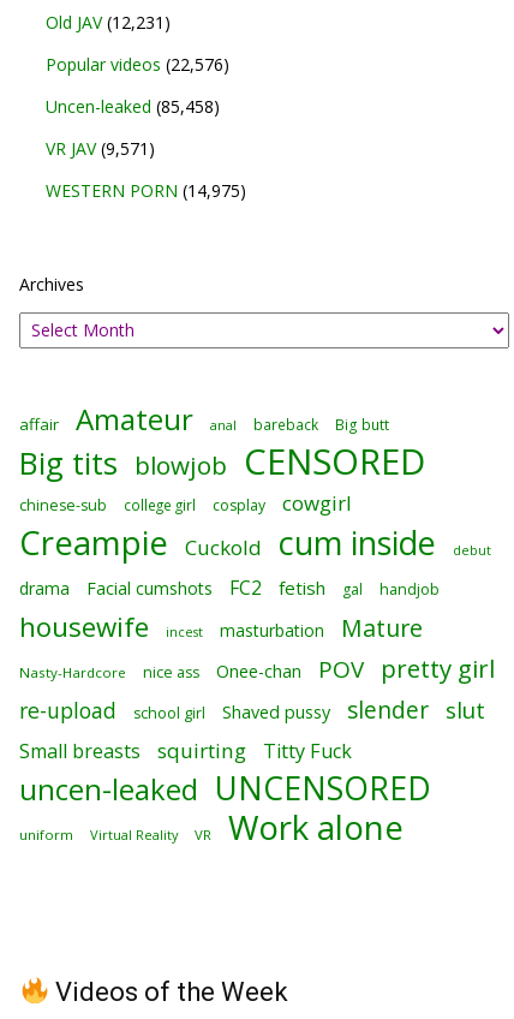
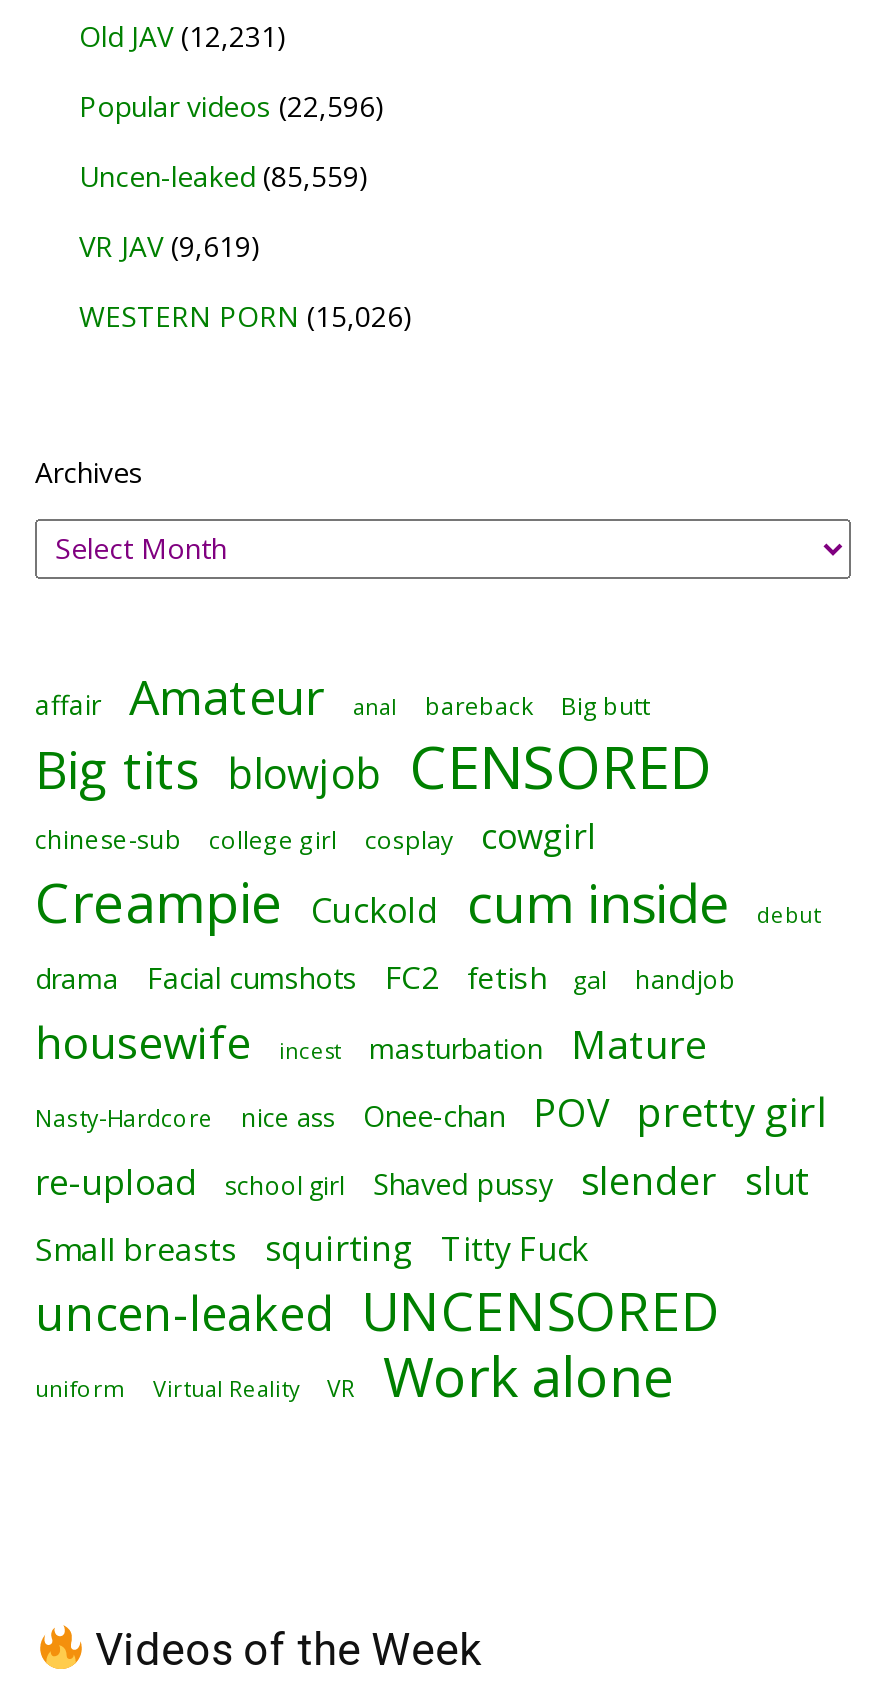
- Popular videos (22,576)
+ Popular videos (22,596)

- Uncen-leaked (85,458)
+ Uncen-leaked (85,559)

- VR JAV (9,571)
+ VR JAV (9,619)

- WESTERN PORN (14,975)
+ WESTERN PORN (15,026)
